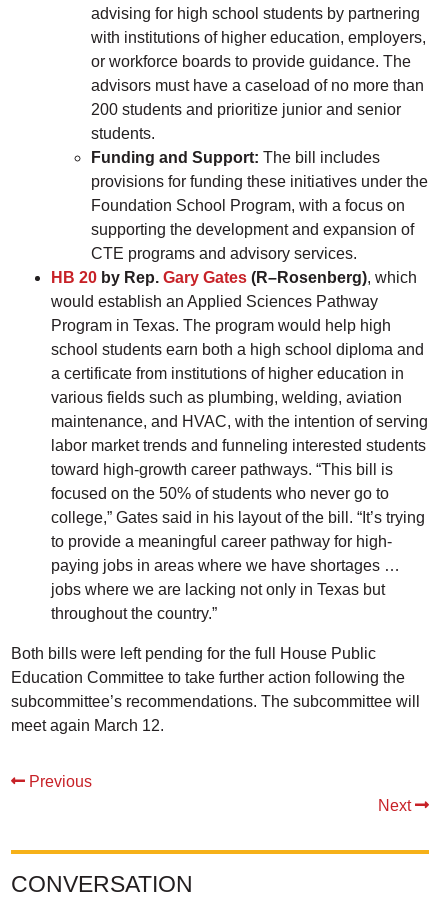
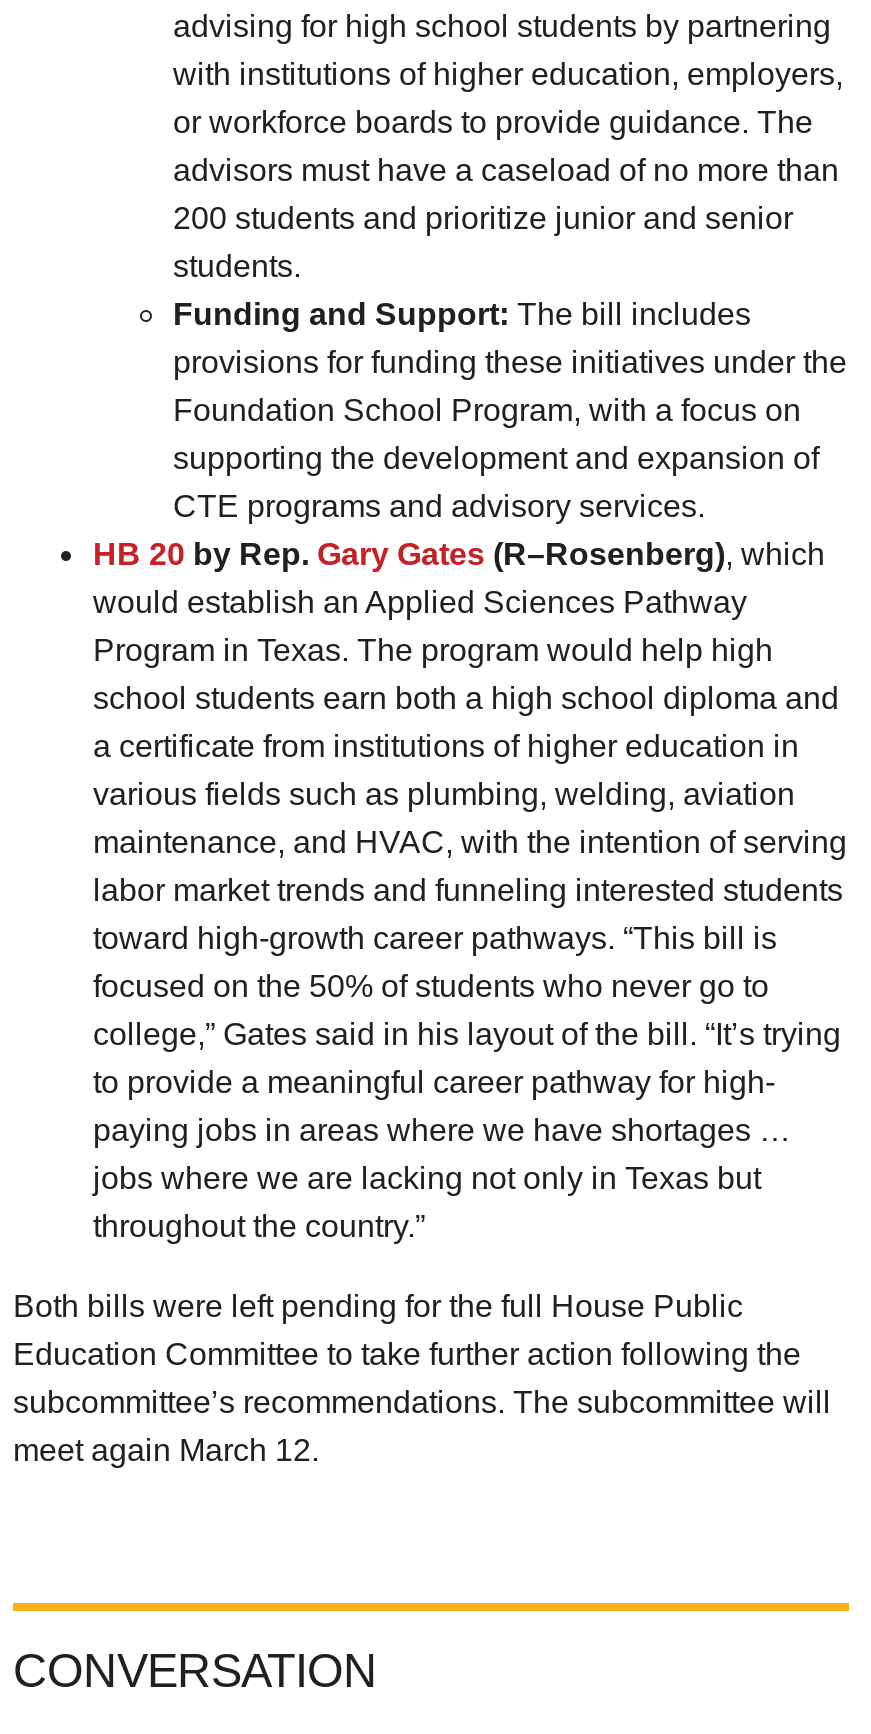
- Previous
- Next
